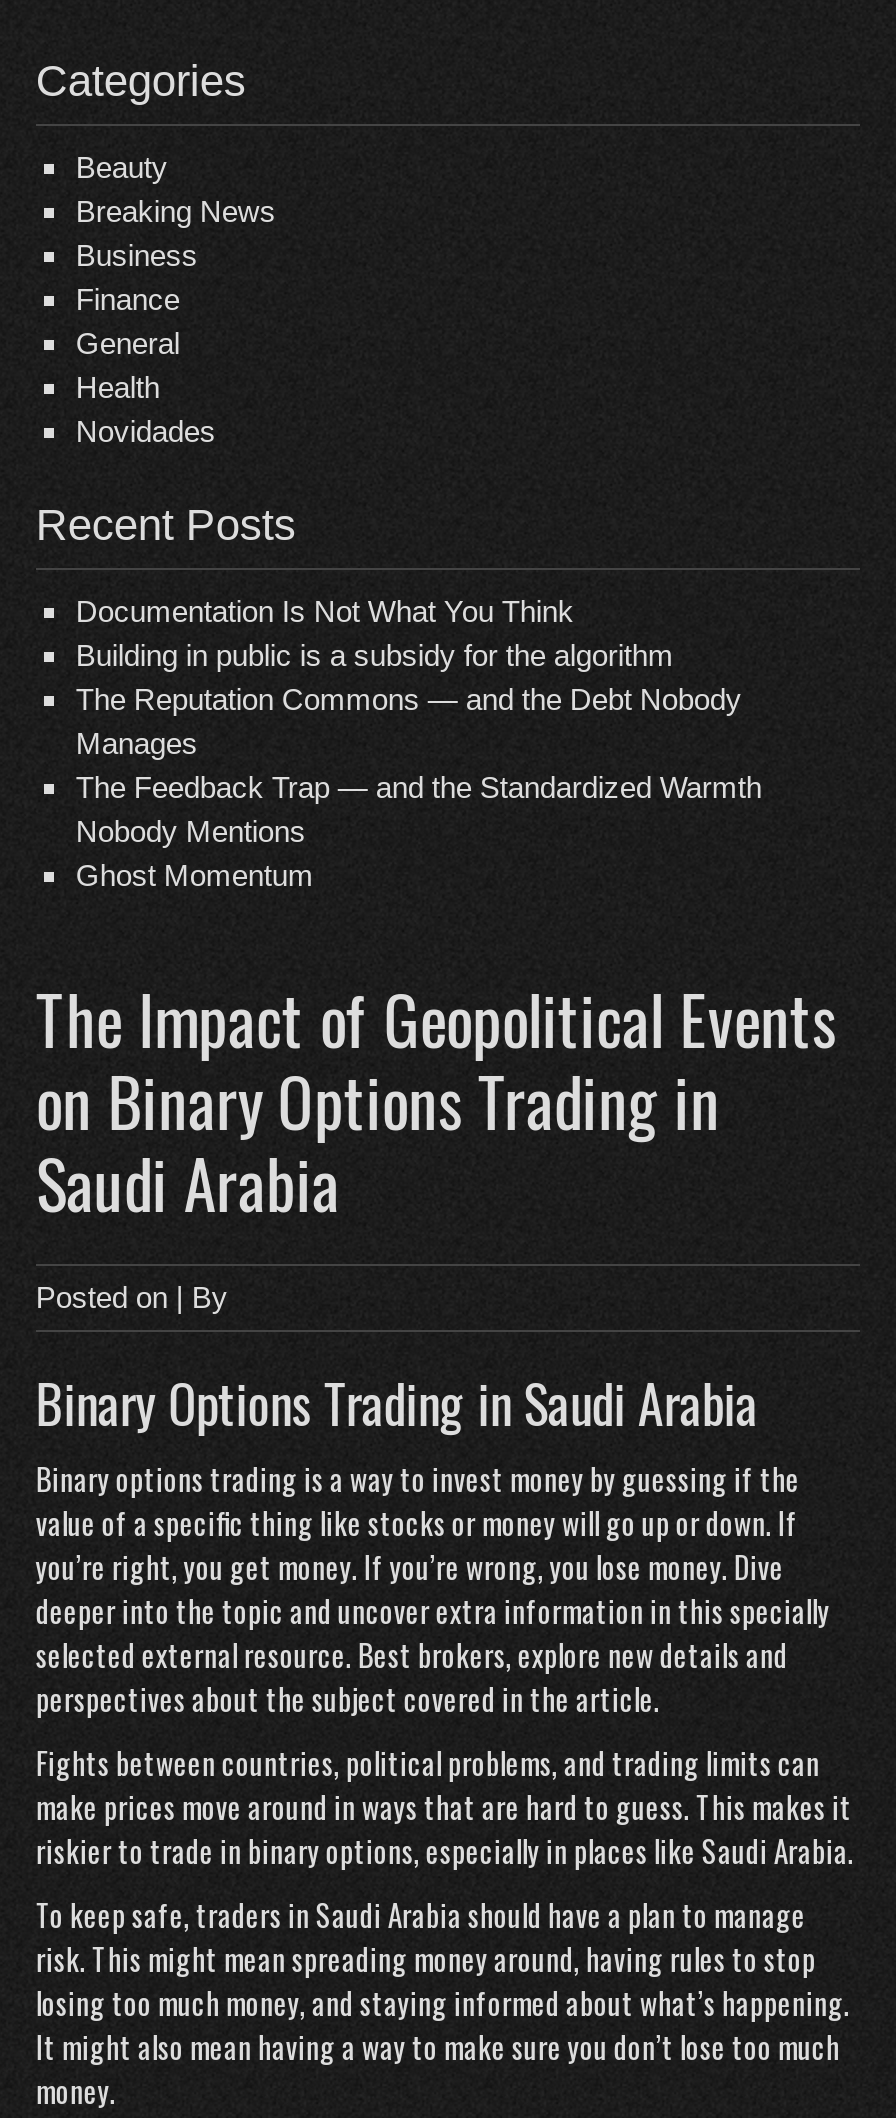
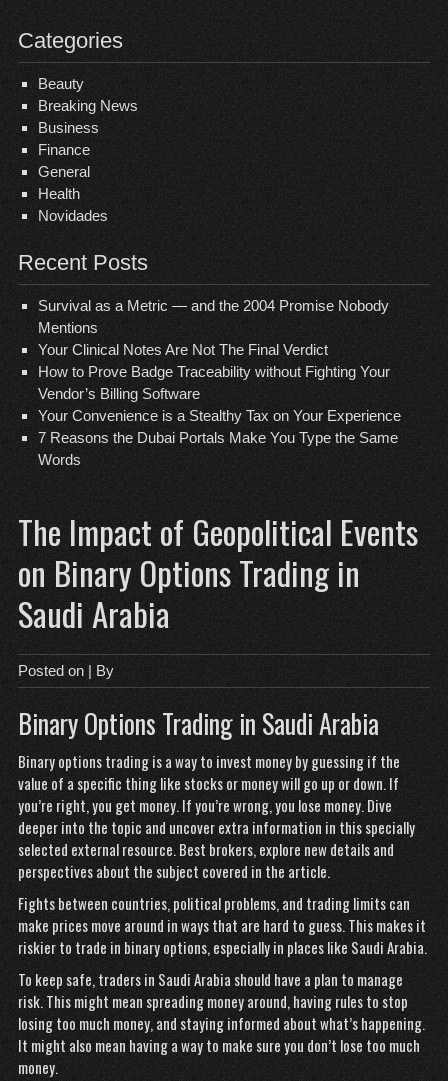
- Documentation Is Not What You Think
- Building in public is a subsidy for the algorithm
- The Reputation Commons — and the Debt Nobody
- Manages
- The Feedback Trap — and the Standardized Warmth
- Nobody Mentions
- Ghost Momentum
+ Survival as a Metric — and the 2004 Promise Nobody
+ Mentions
+ Your Clinical Notes Are Not The Final Verdict
+ How to Prove Badge Traceability without Fighting Your
+ Vendor’s Billing Software
+ Your Convenience is a Stealthy Tax on Your Experience
+ 7 Reasons the Dubai Portals Make You Type the Same
+ Words
